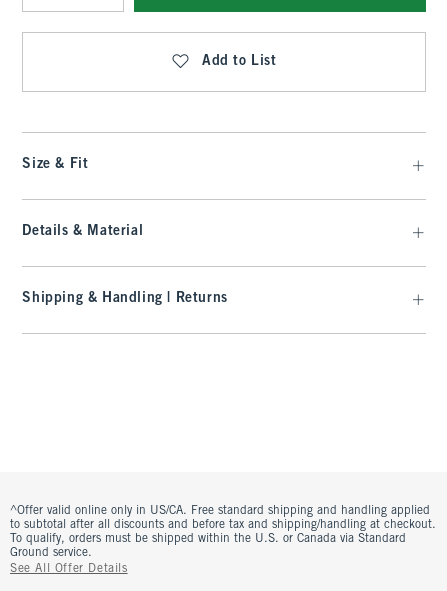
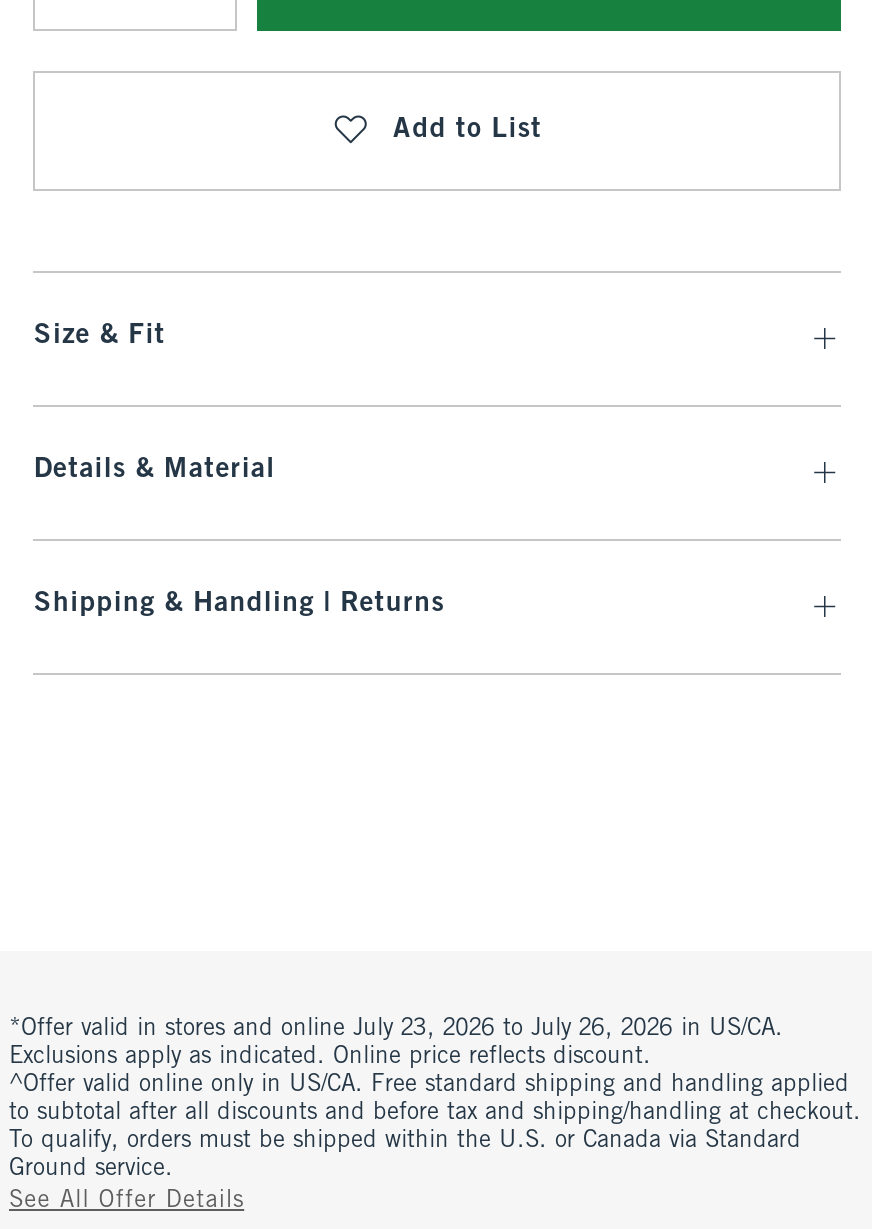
+ *Offer valid in stores and online July 23, 2026 to July 26, 2026 in US/CA.
+ Exclusions apply as indicated. Online price reflects discount.
